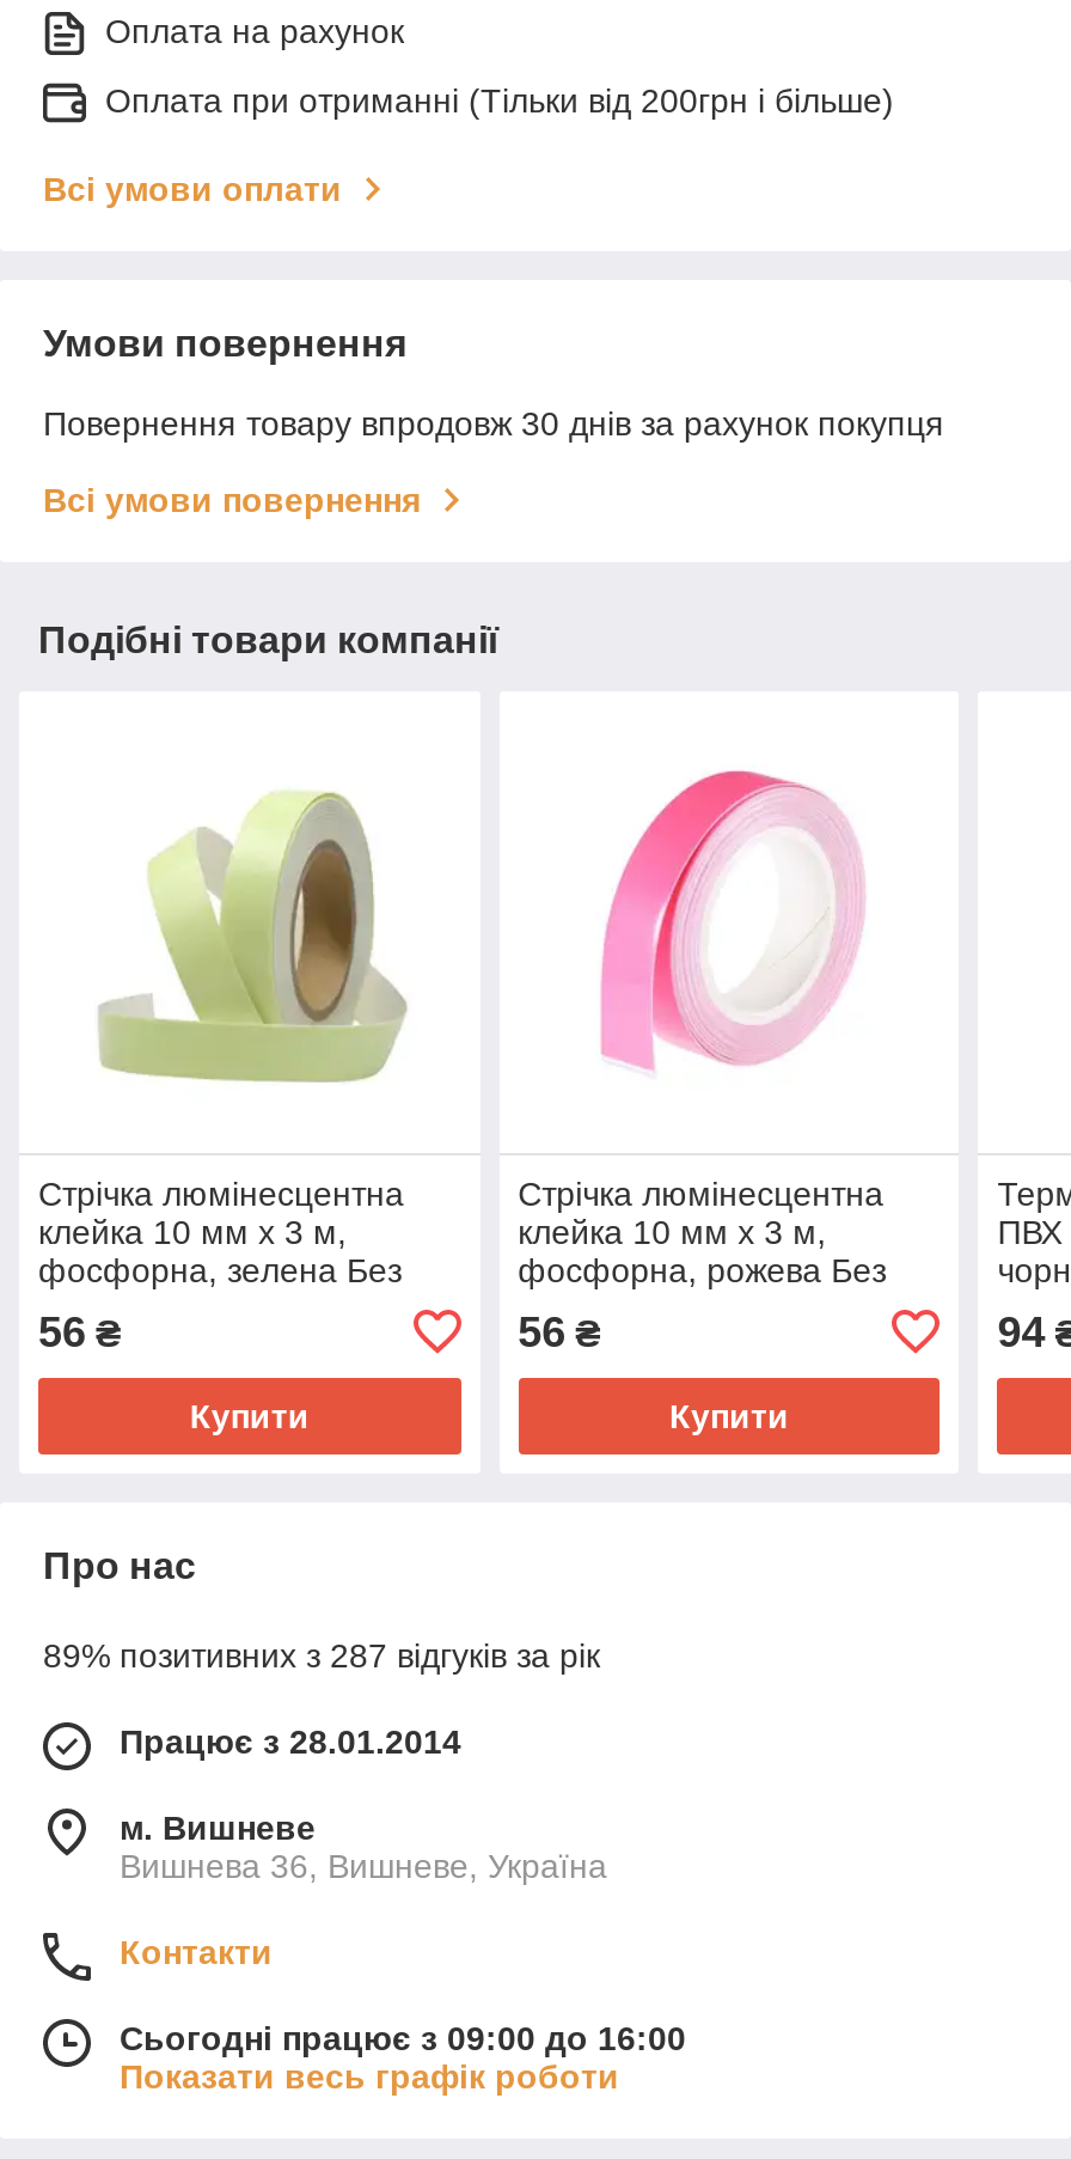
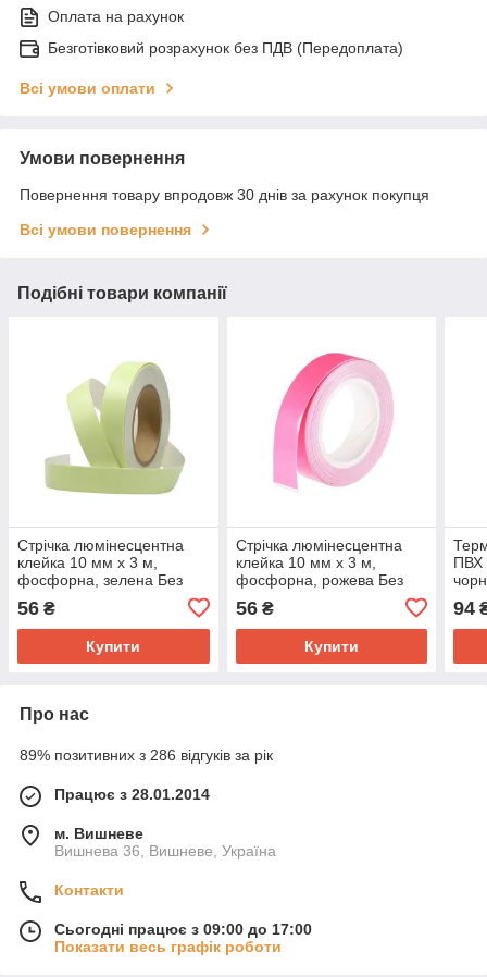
- Оплата при отриманні (Тільки від 200грн і більше)
+ Безготівковий розрахунок без ПДВ (Передоплата)

- 89% позитивних з 287 відгуків за рік
+ 89% позитивних з 286 відгуків за рік

- Сьогодні працює з 09:00 до 16:00
+ Сьогодні працює з 09:00 до 17:00
